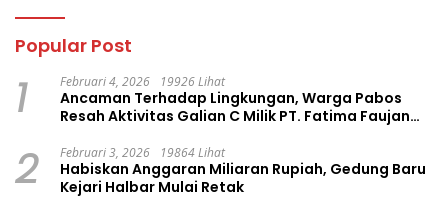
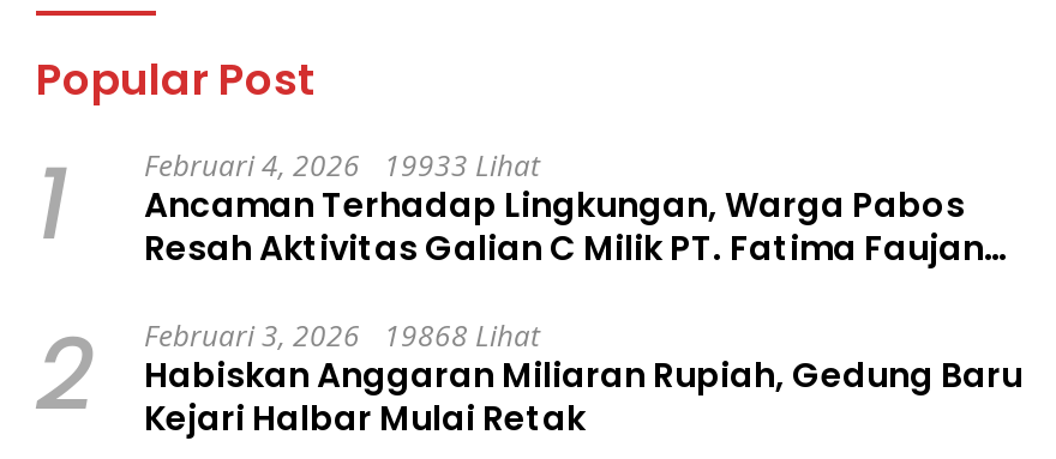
- Februari 4, 2026 19926 Lihat
+ Februari 4, 2026 19933 Lihat

- Februari 3, 2026 19864 Lihat
+ Februari 3, 2026 19868 Lihat
